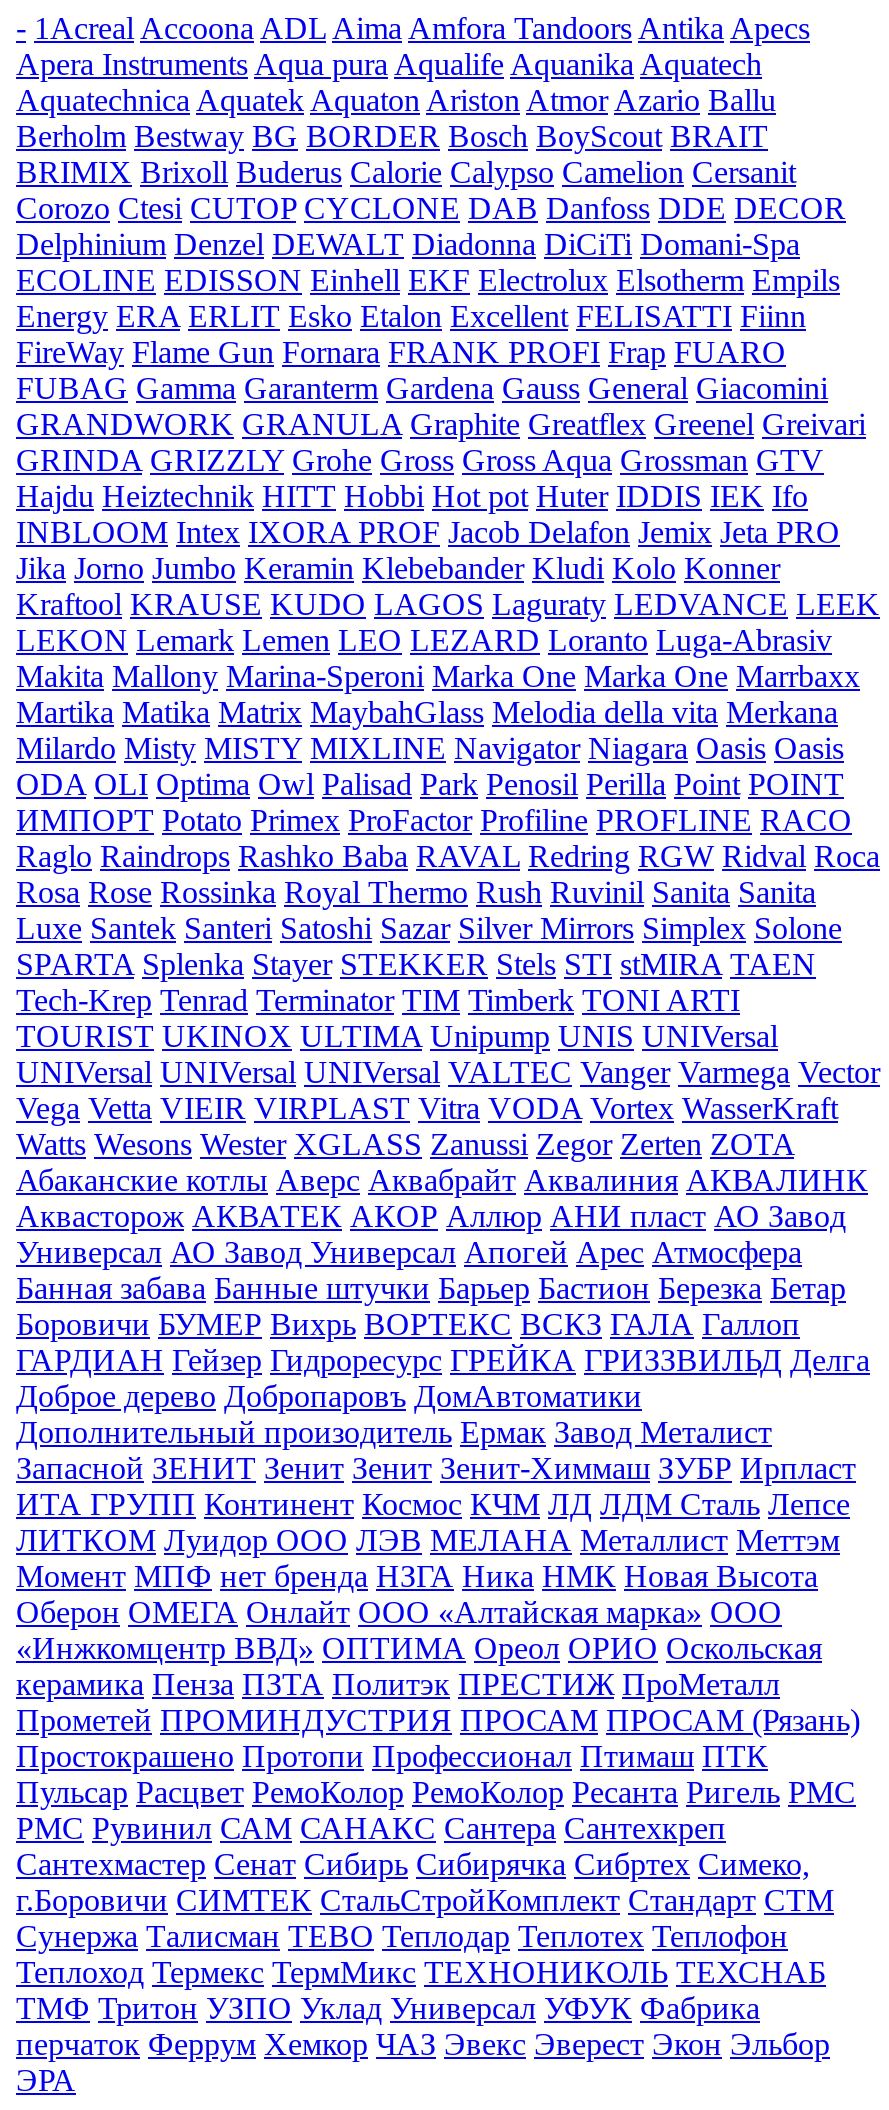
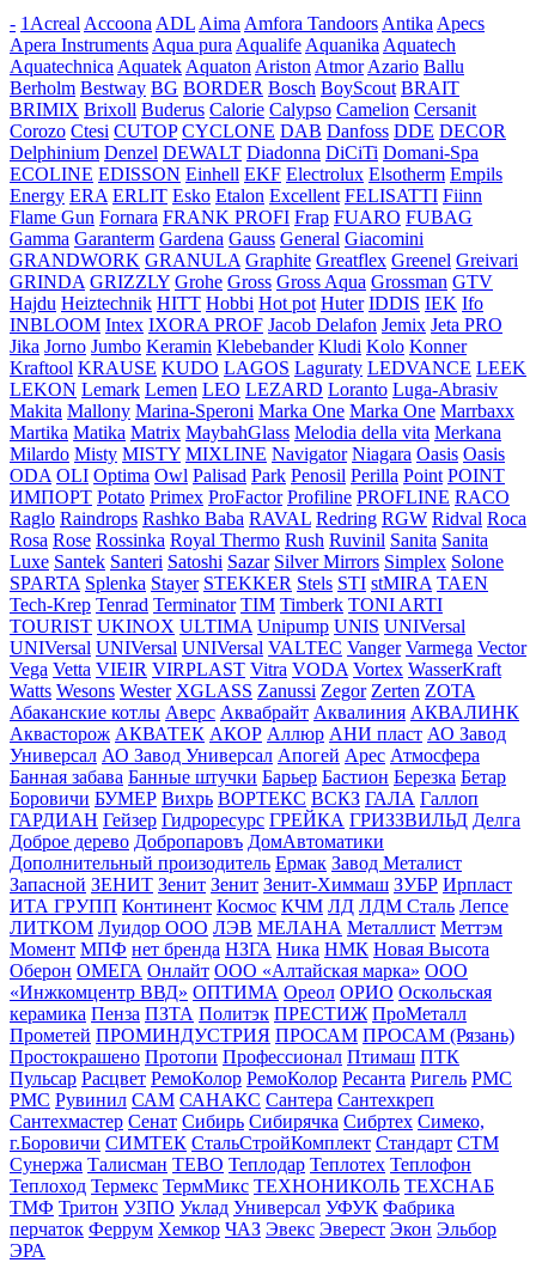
- FireWay Flame Gun Fornara FRANK PROFI Frap FUARO
- FUBAG Gamma Garanterm Gardena Gauss General Giacomini
+ Flame Gun Fornara FRANK PROFI Frap FUARO FUBAG
+ Gamma Garanterm Gardena Gauss General Giacomini
